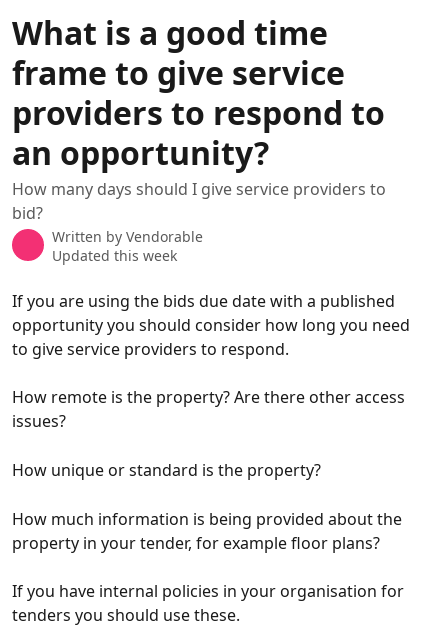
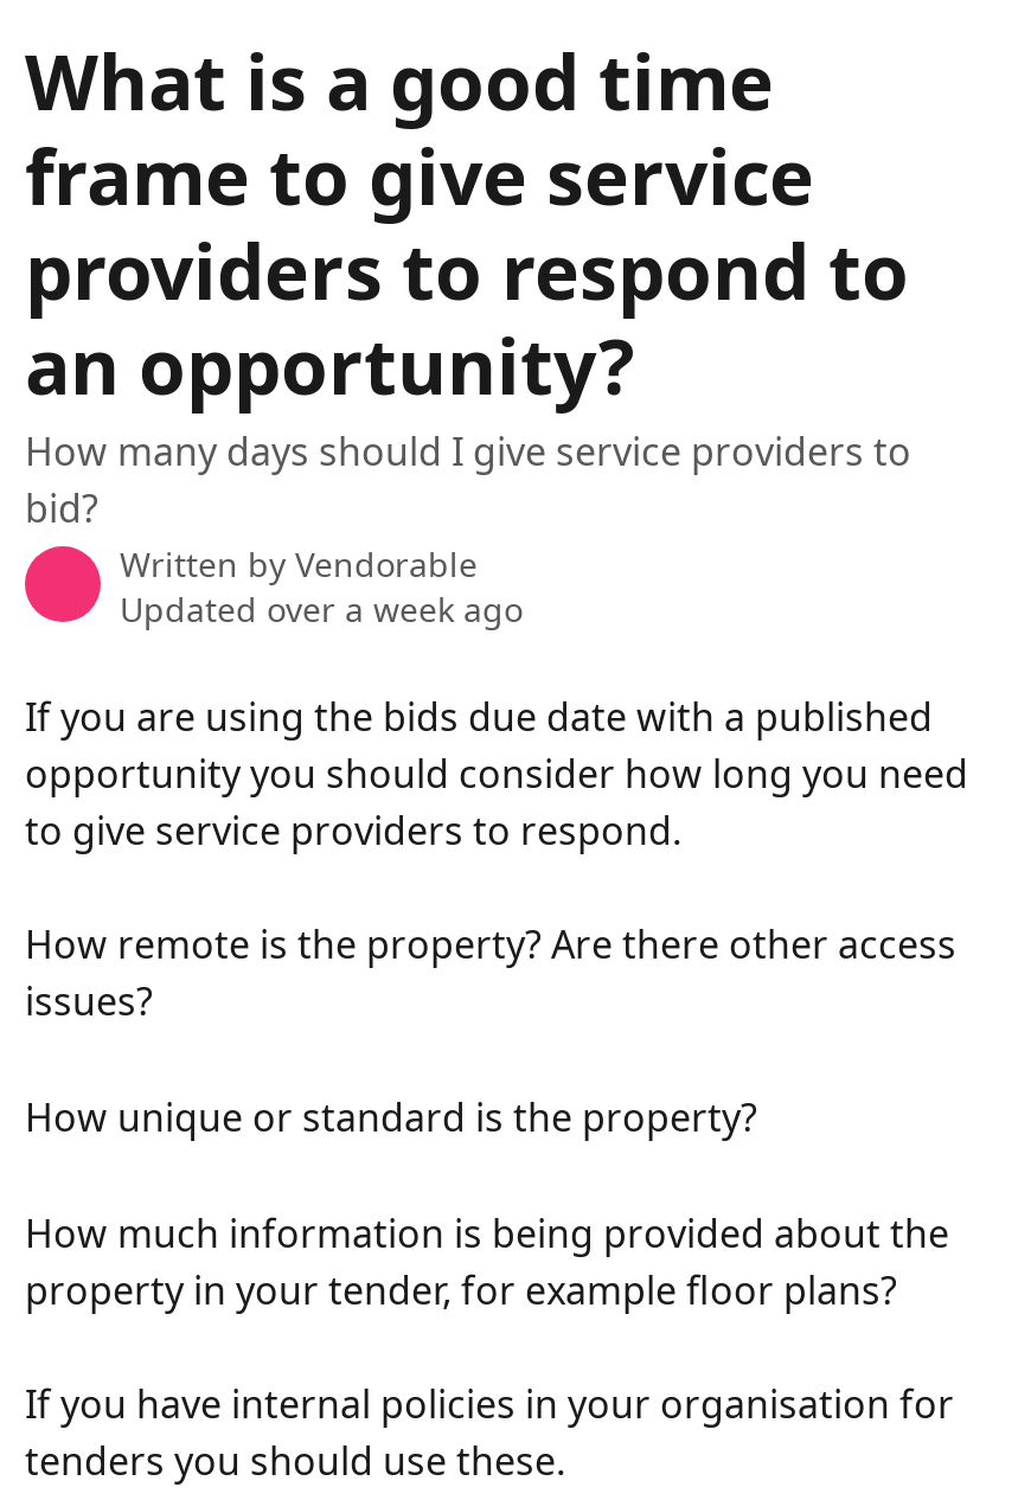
- Updated this week
+ Updated over a week ago
